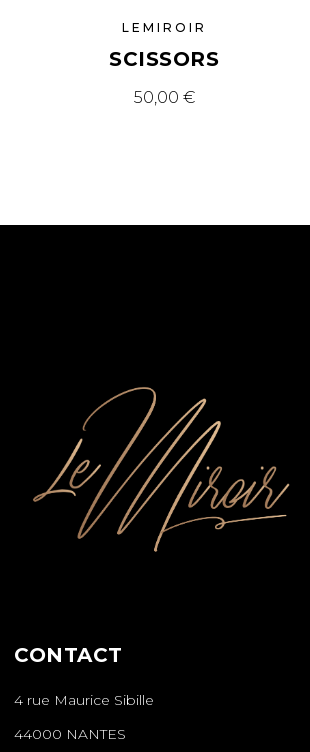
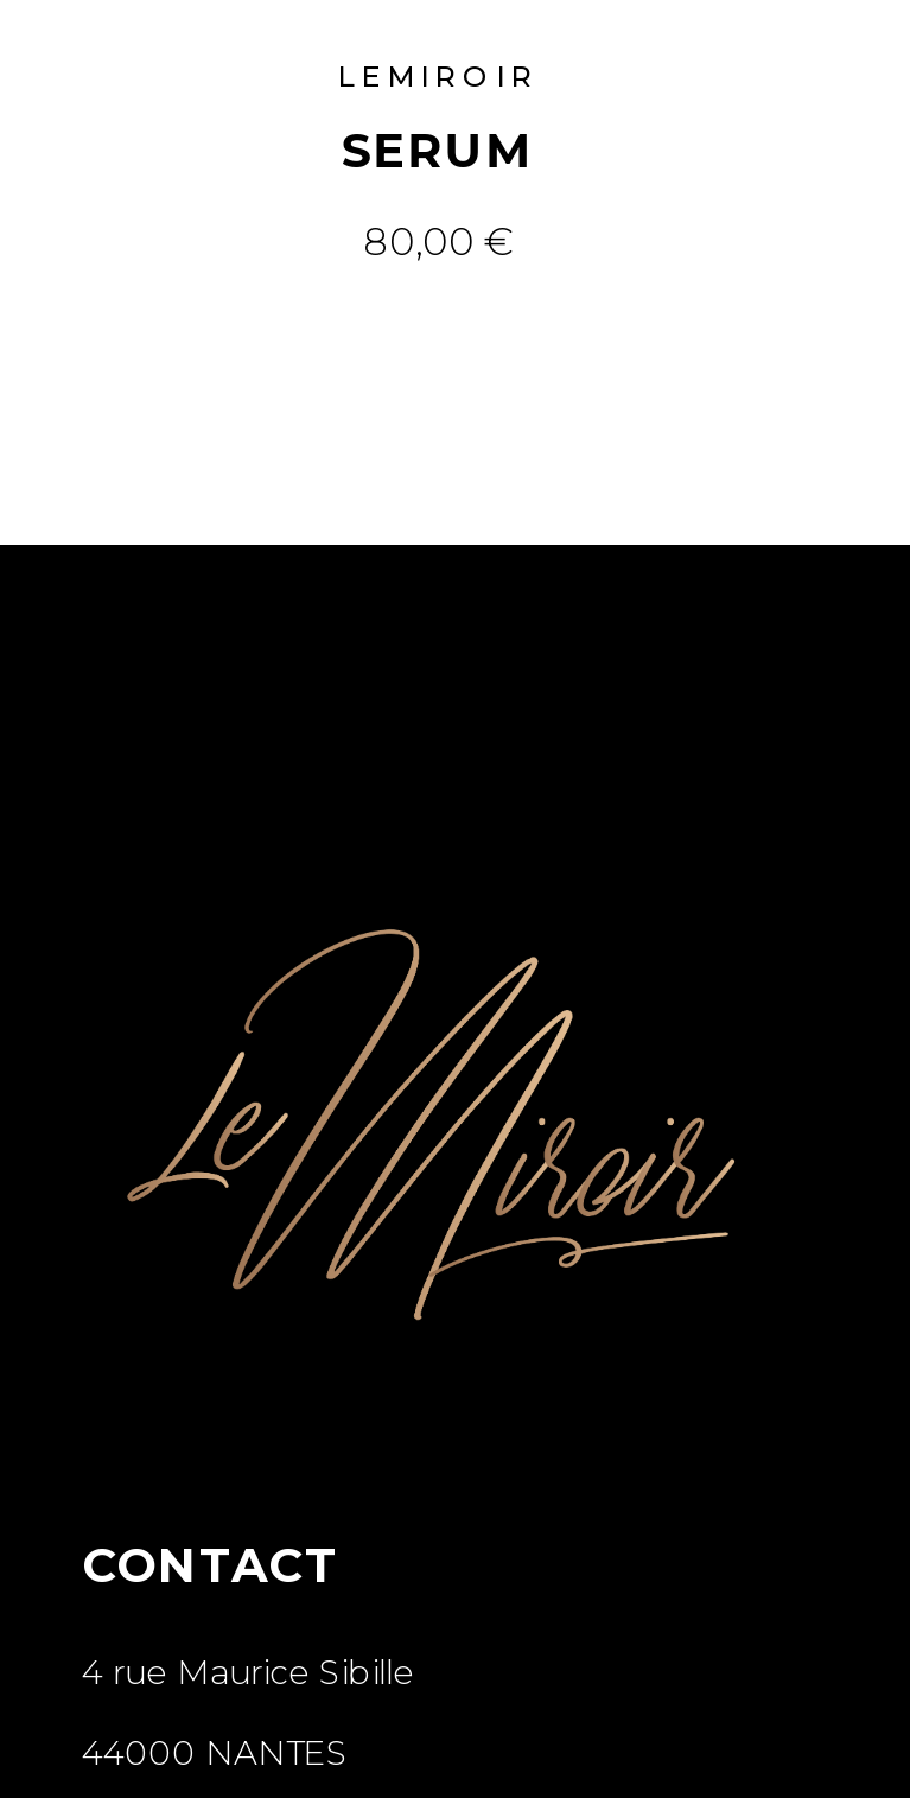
- SCISSORS
+ SERUM

- 50,00 €
+ 80,00 €
